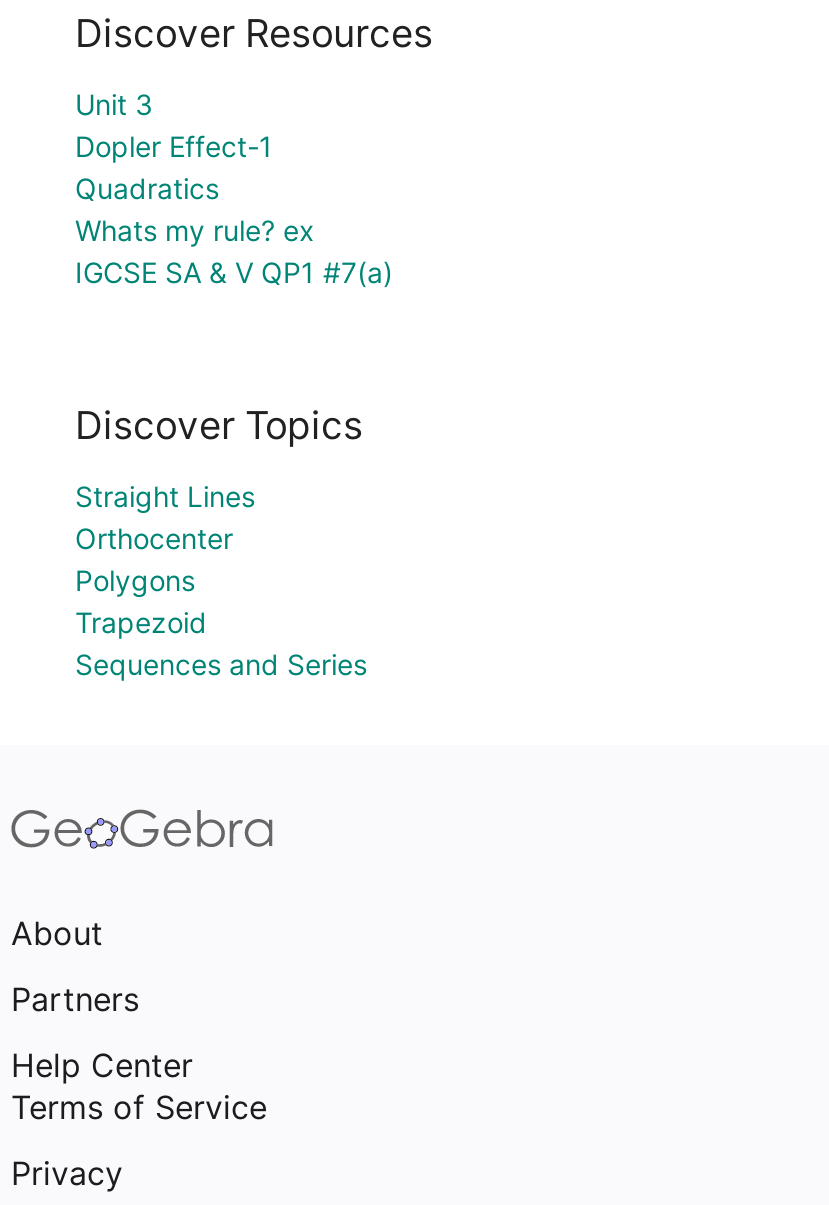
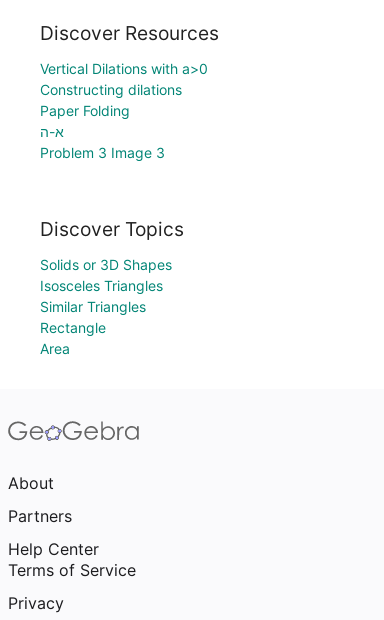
- Unit 3
- Dopler Effect-1
- Quadratics
- Whats my rule? ex
- IGCSE SA & V QP1 #7(a)
+ Vertical Dilations with a>0
+ Constructing dilations
+ Paper Folding
+ א-ה
+ Problem 3 Image 3

- Straight Lines
- Orthocenter
- Polygons
- Trapezoid
- Sequences and Series
+ Solids or 3D Shapes
+ Isosceles Triangles
+ Similar Triangles
+ Rectangle
+ Area
